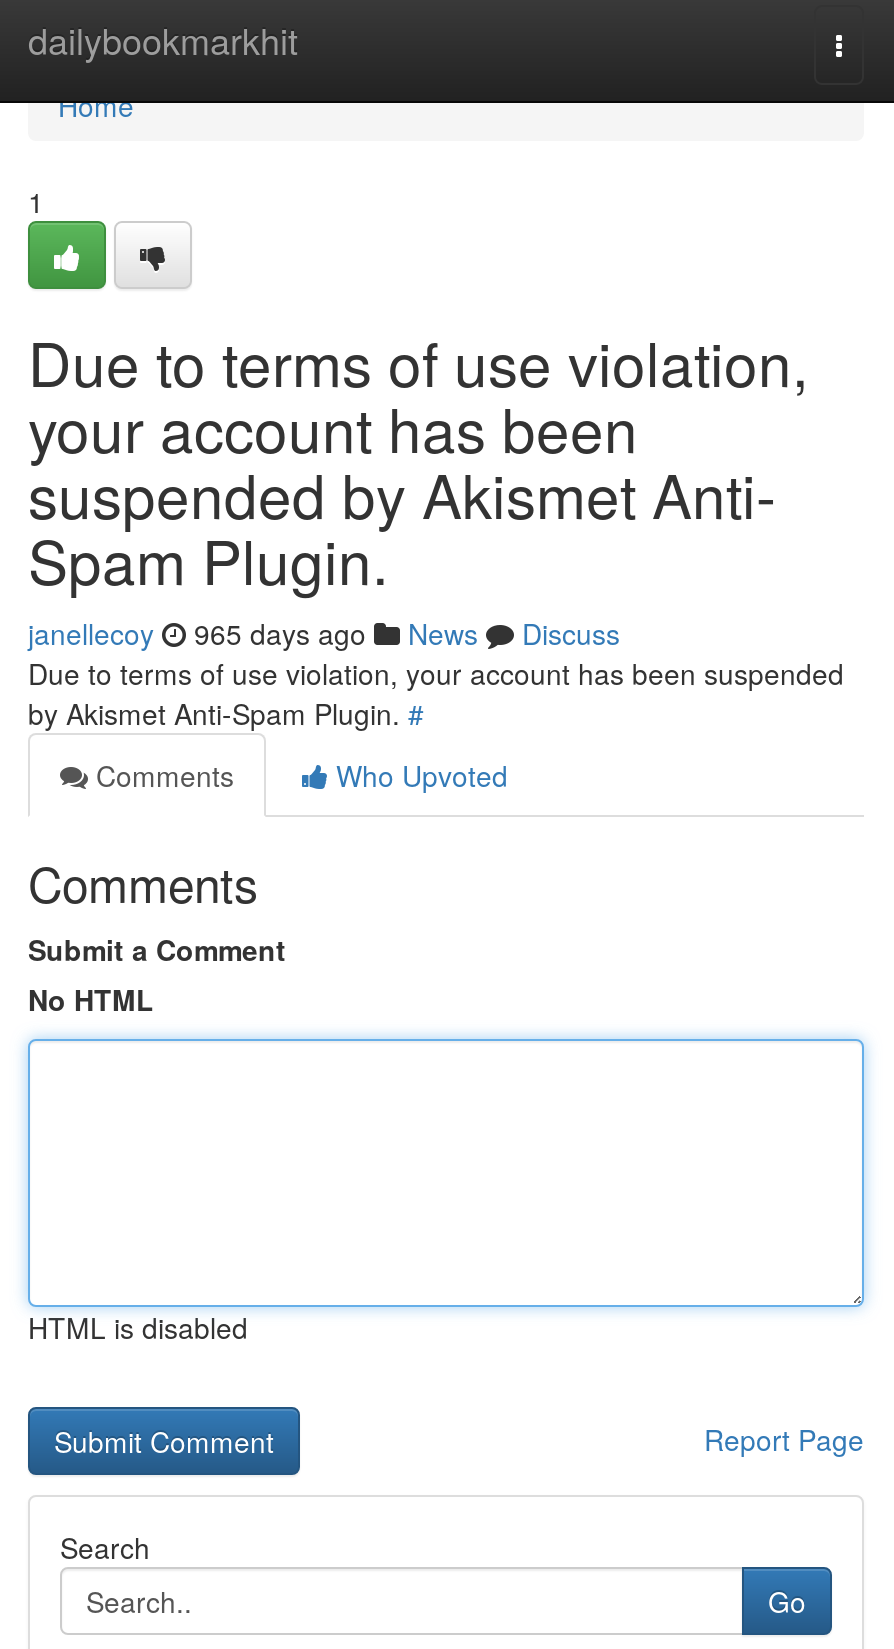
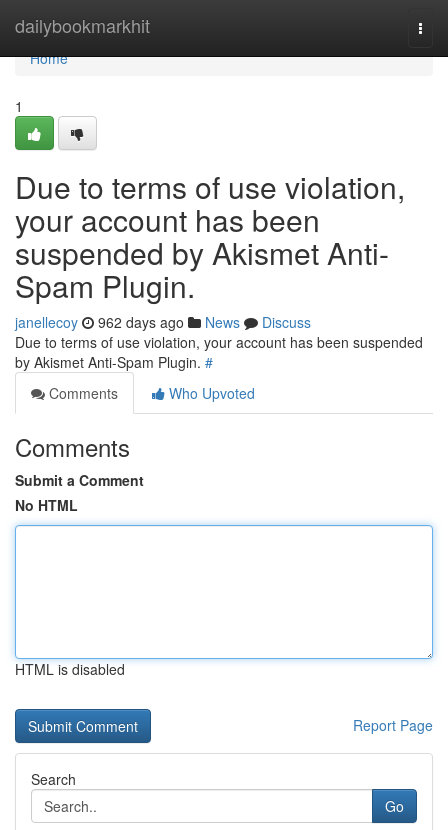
- janellecoy 965 days ago News Discuss
+ janellecoy 962 days ago News Discuss
